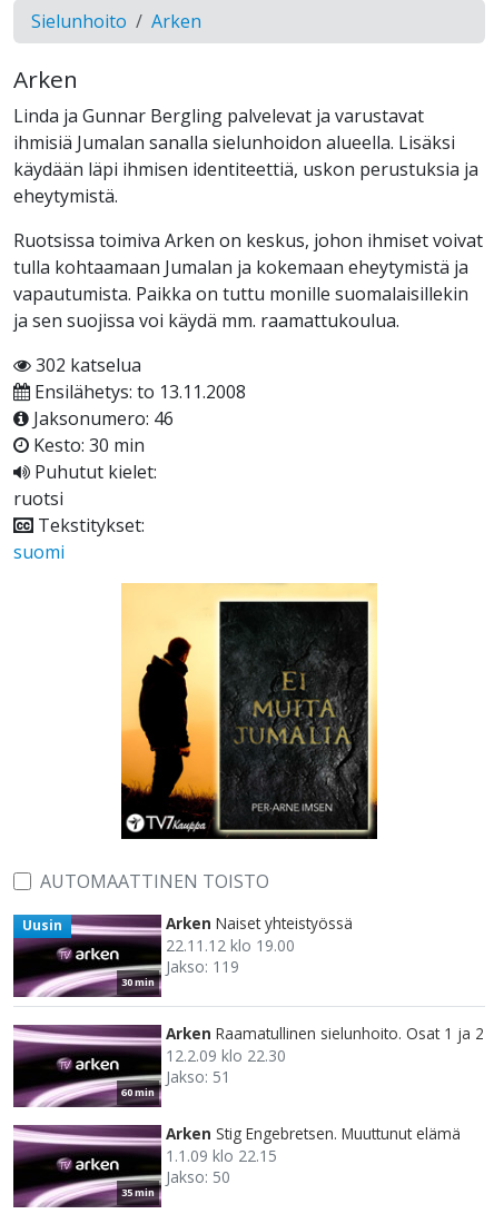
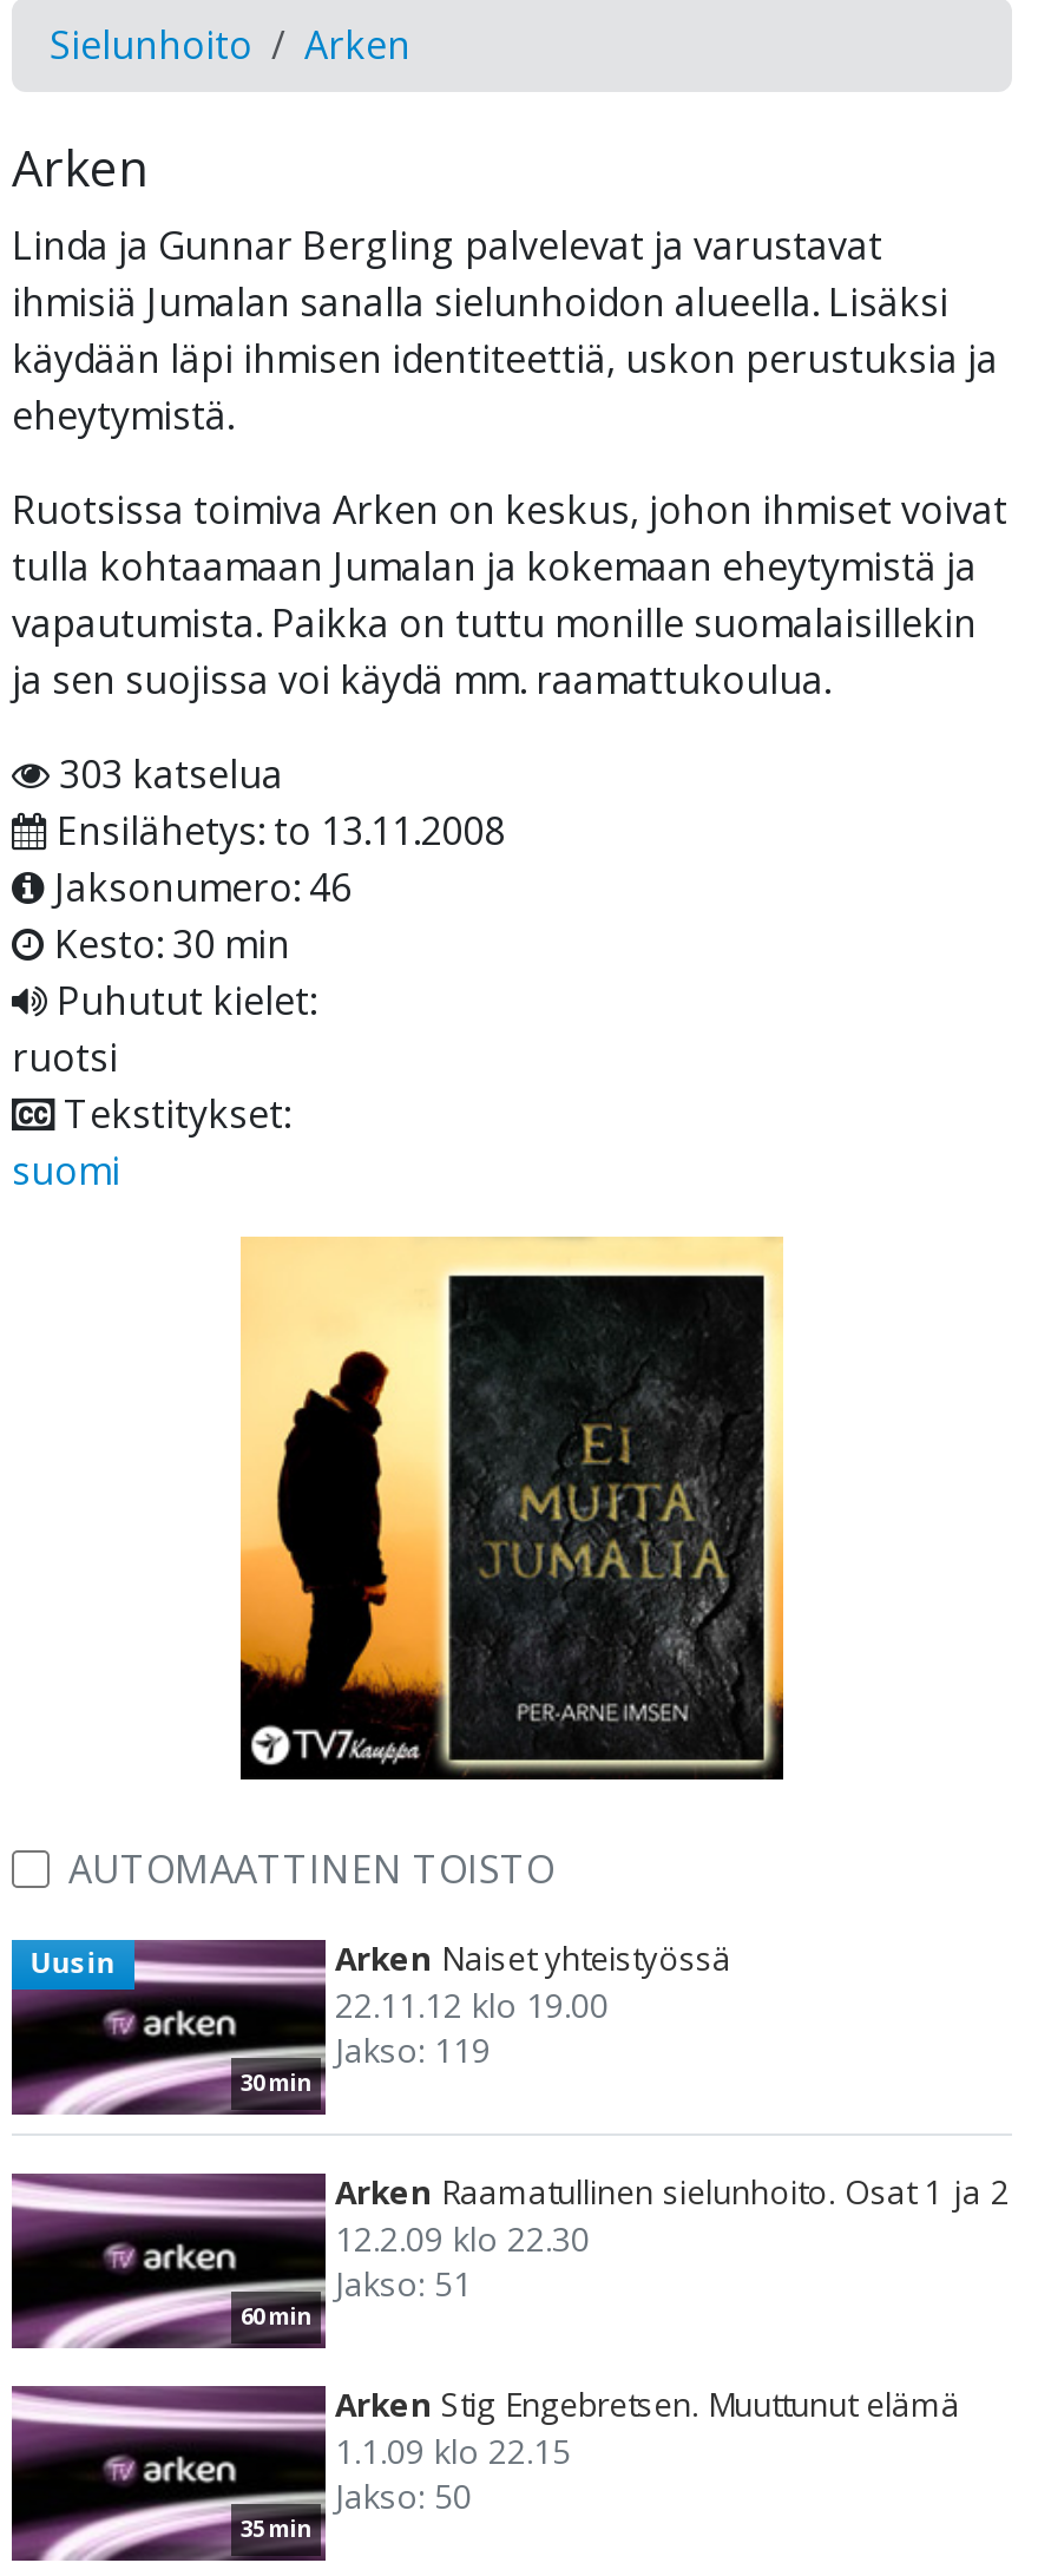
- 302 katselua
+ 303 katselua
